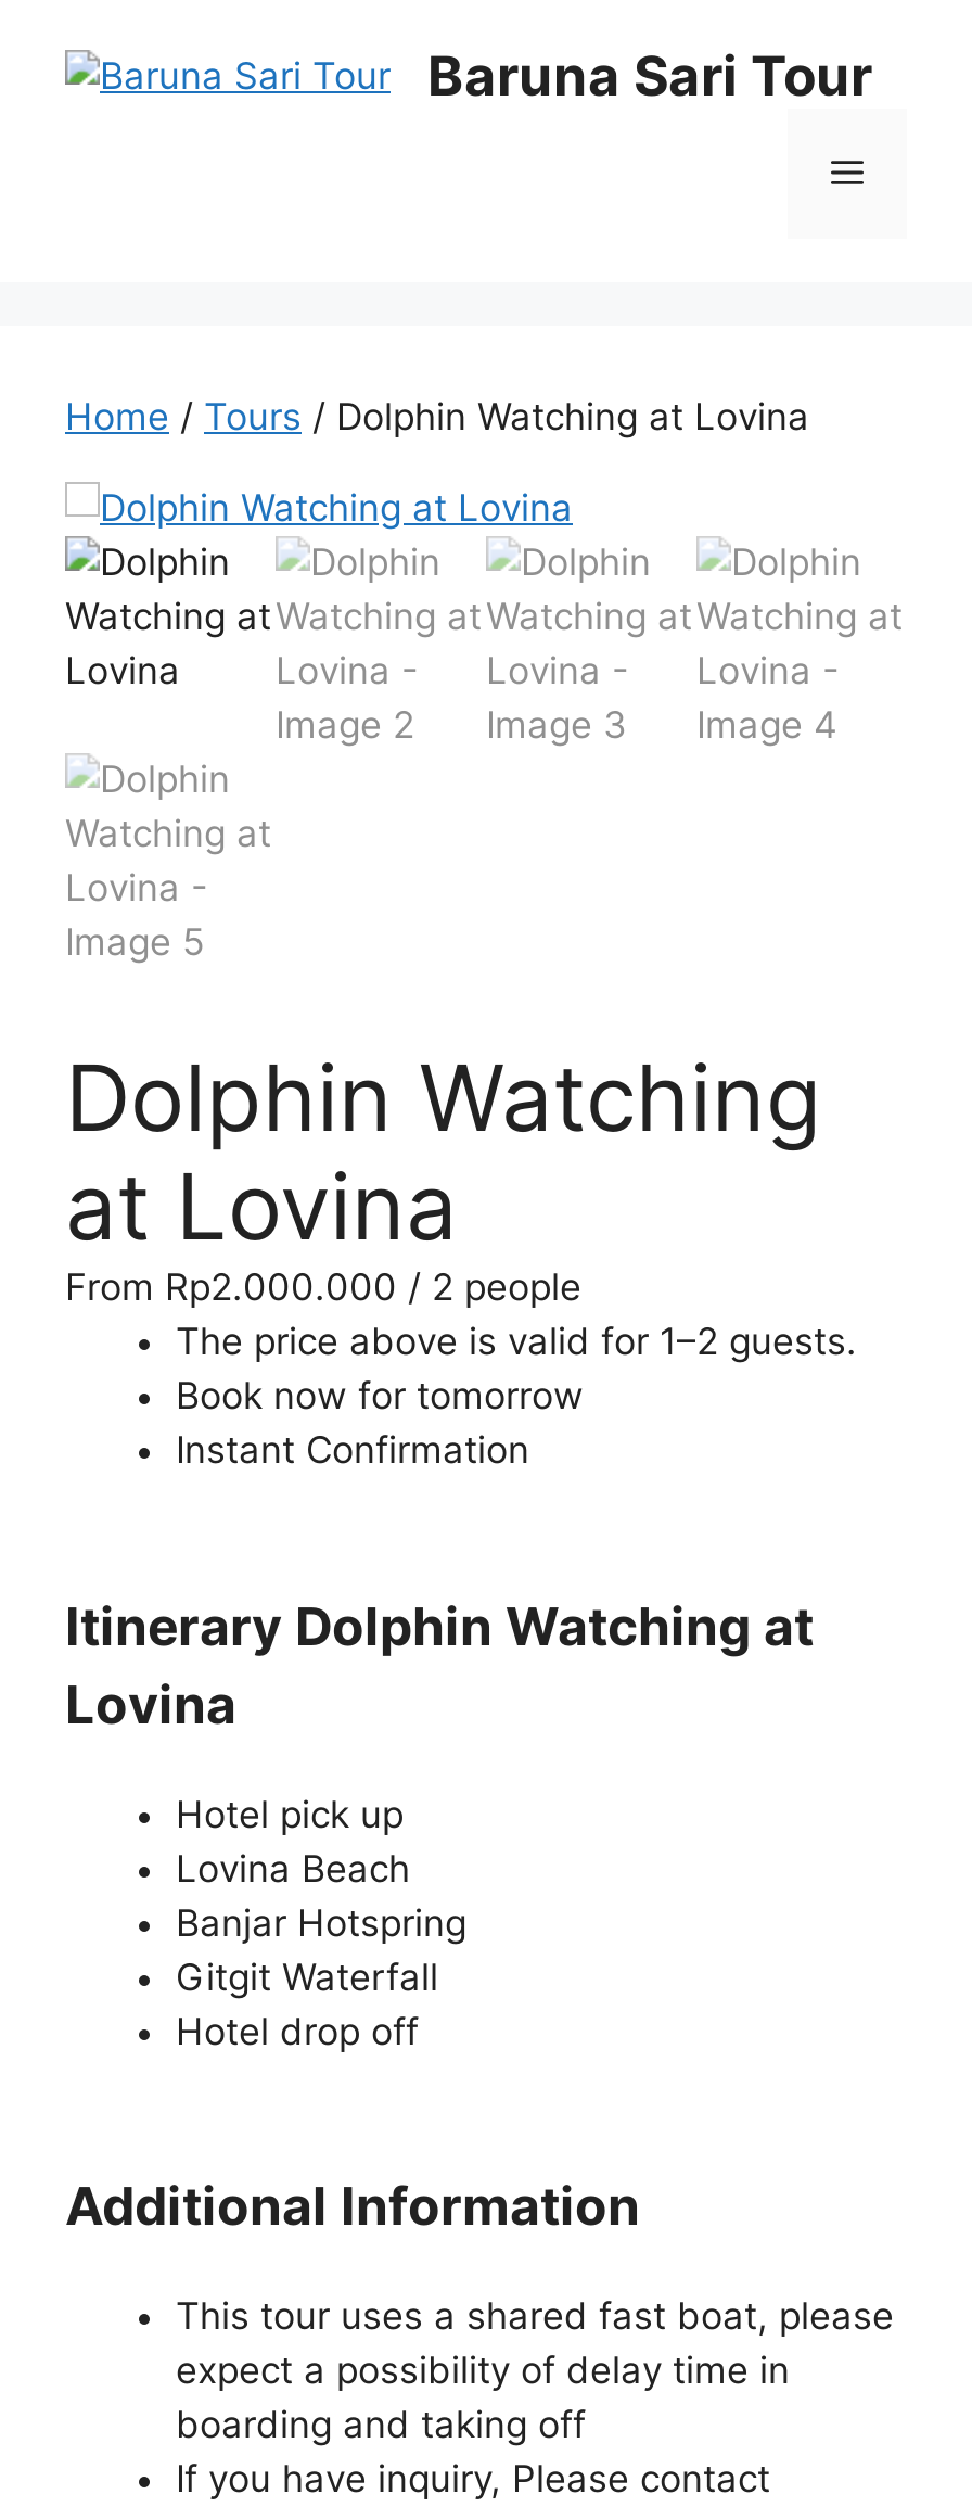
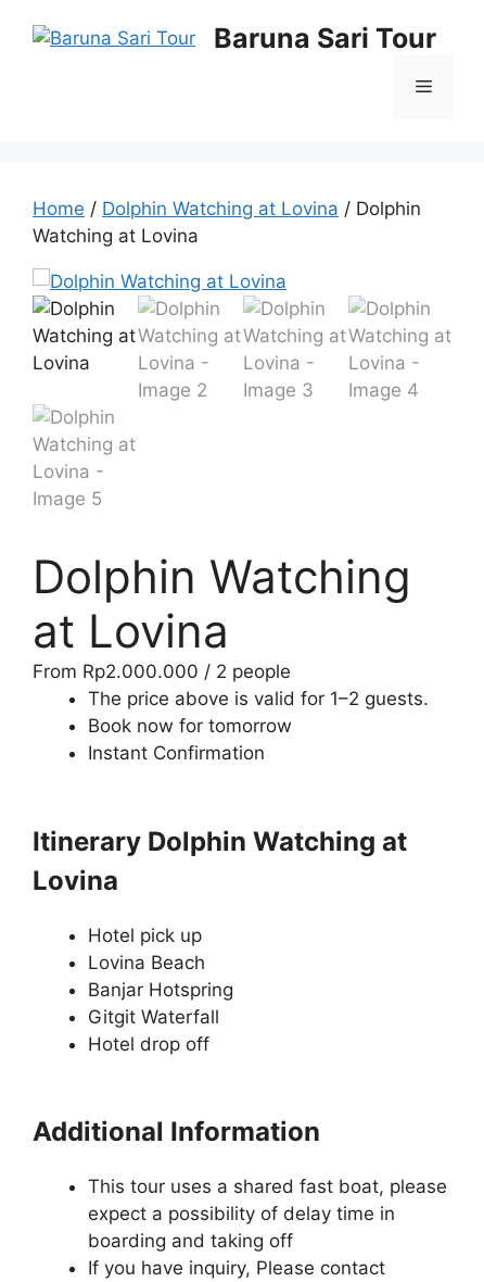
- Home / Tours / Dolphin Watching at Lovina
+ Home / Dolphin Watching at Lovina / Dolphin
+ Watching at Lovina
